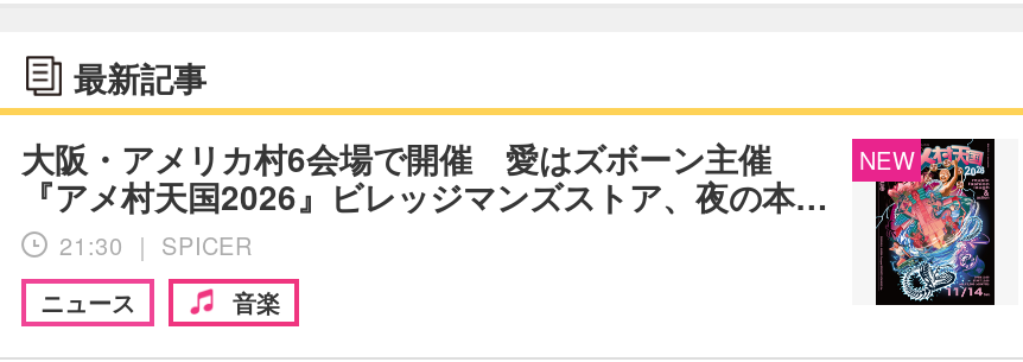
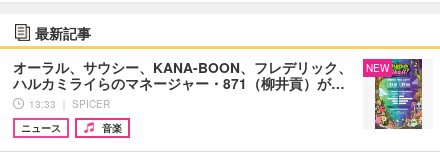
- [image]
- 大阪・アメリカ村6会場で開催 愛はズボーン主催
- 『アメ村天国2026』ビレッジマンズストア、夜の本…
- 21:30 ｜ SPICER
+ [image]
+ オーラル、サウシー、KANA-BOON、フレデリック、
+ ハルカミライらのマネージャー・871（柳井貢）が…
+ 13:33 ｜ SPICER
